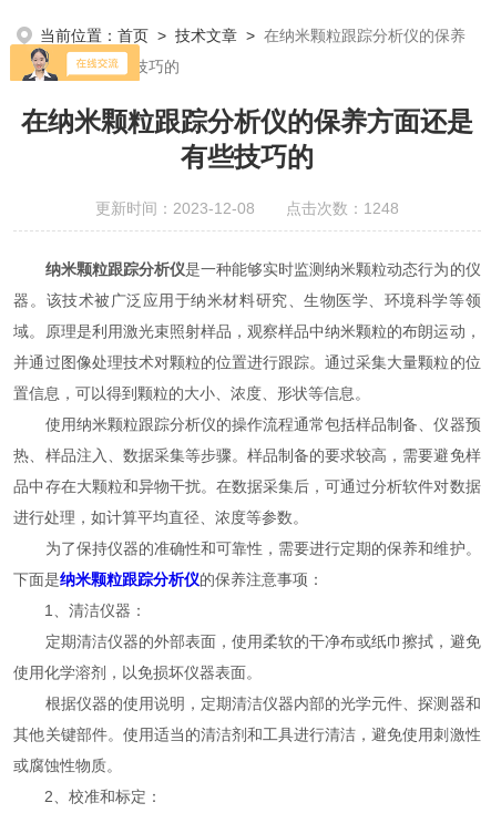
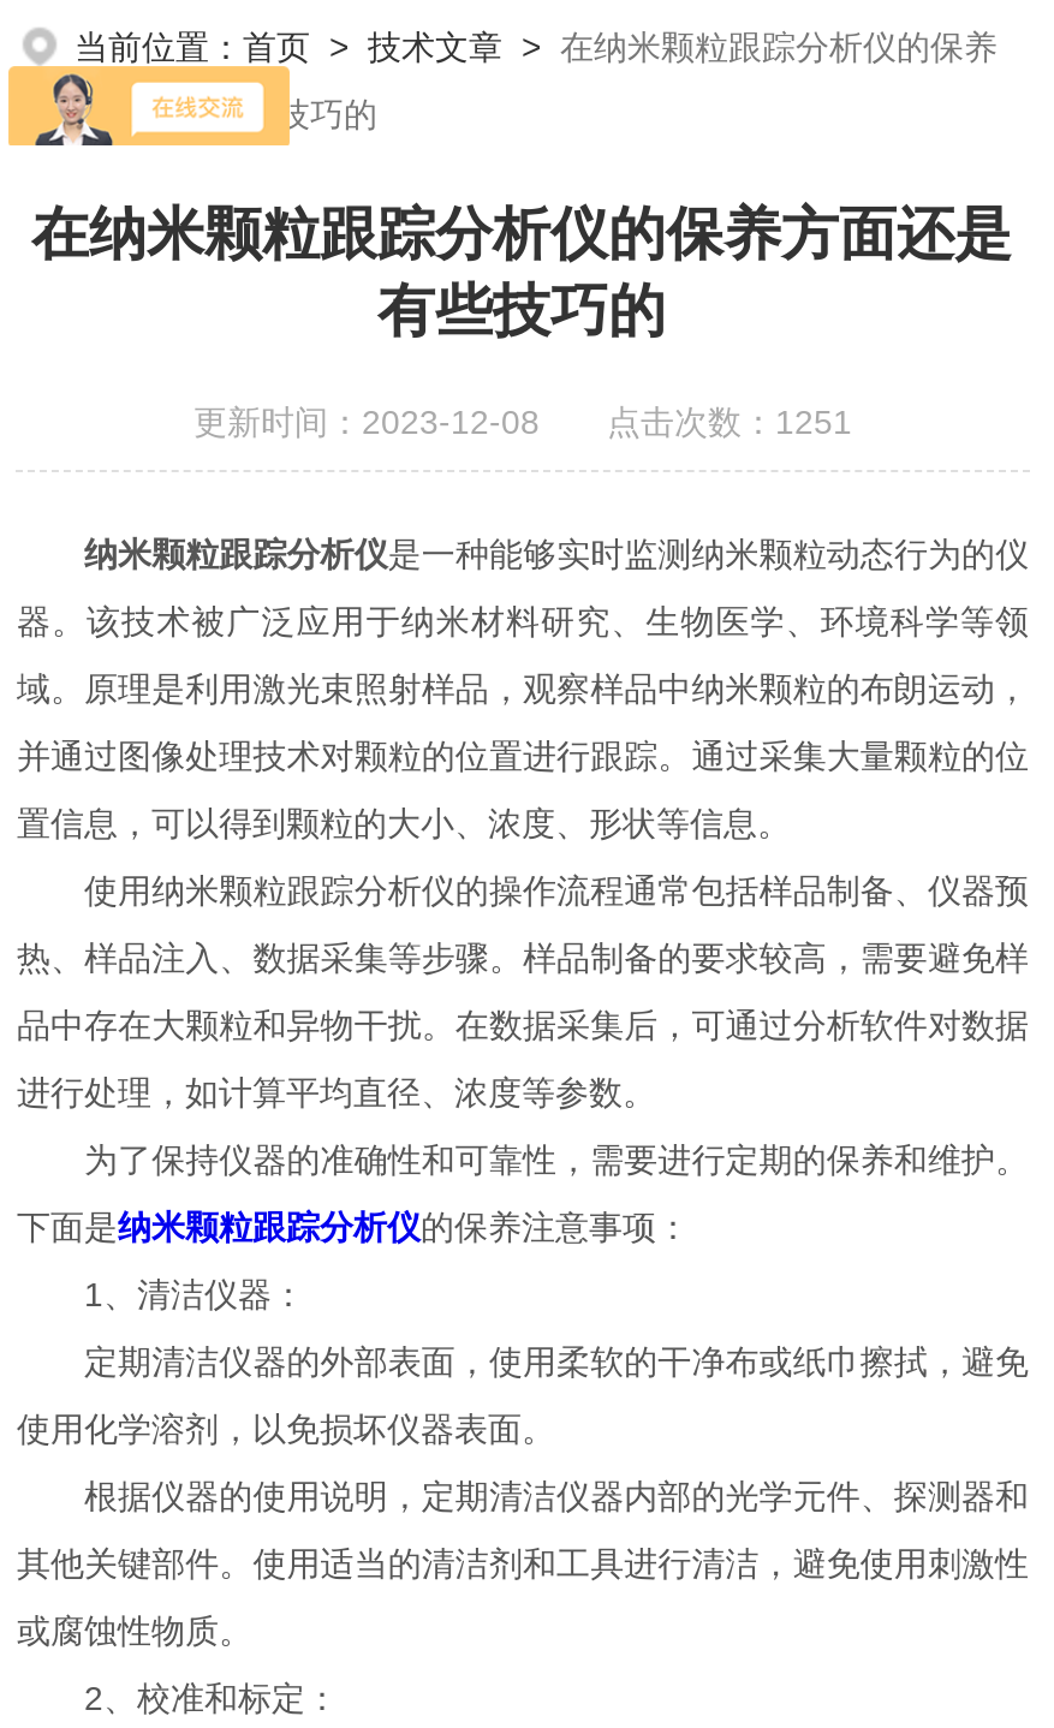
- 更新时间：2023-12-08 点击次数：1248
+ 更新时间：2023-12-08 点击次数：1251
